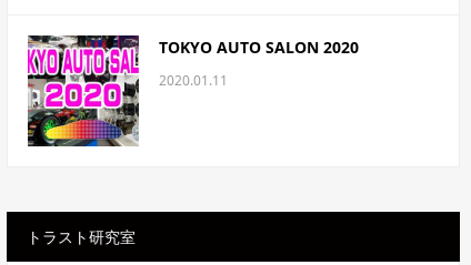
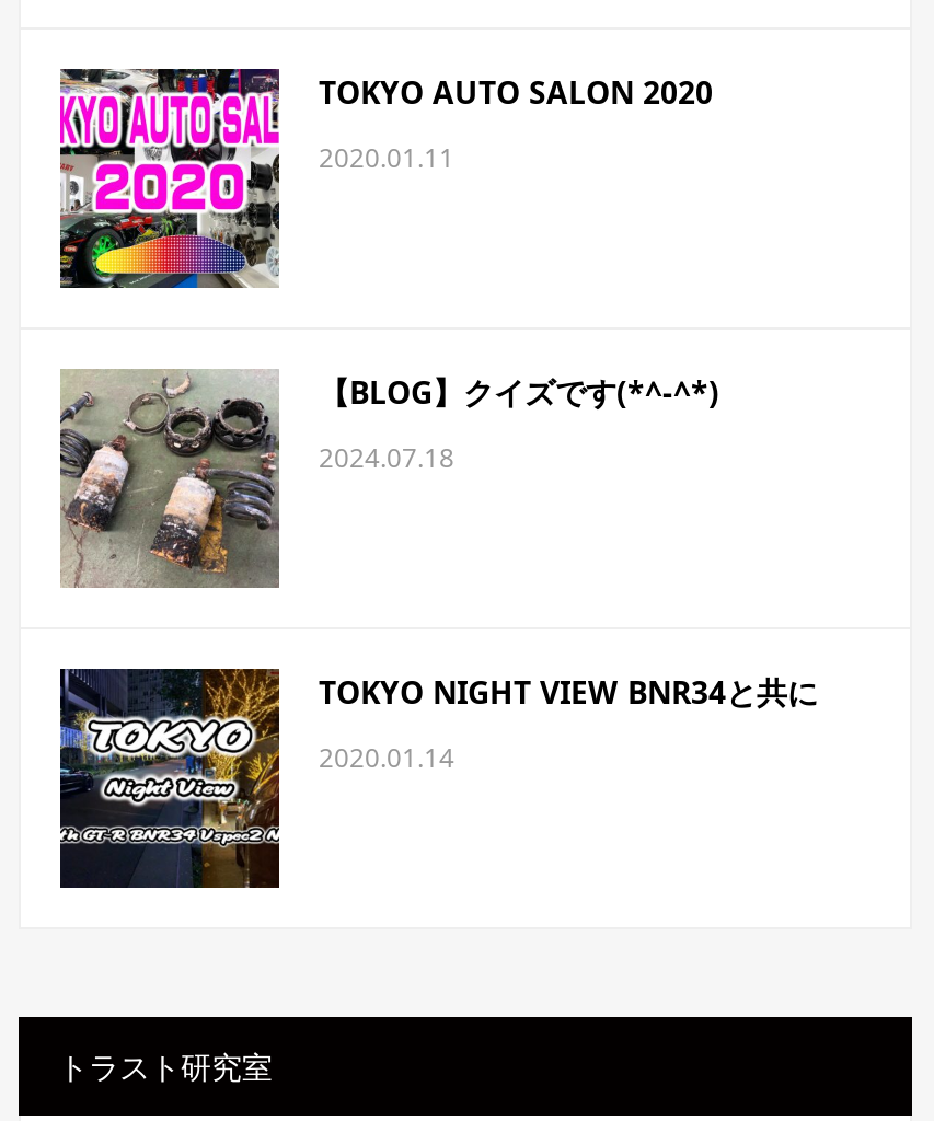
+ [image]
+ 【BLOG】クイズです(*^-^*)
+ 2024.07.18

+ [image]
+ TOKYO NIGHT VIEW BNR34と共に
+ 2020.01.14
